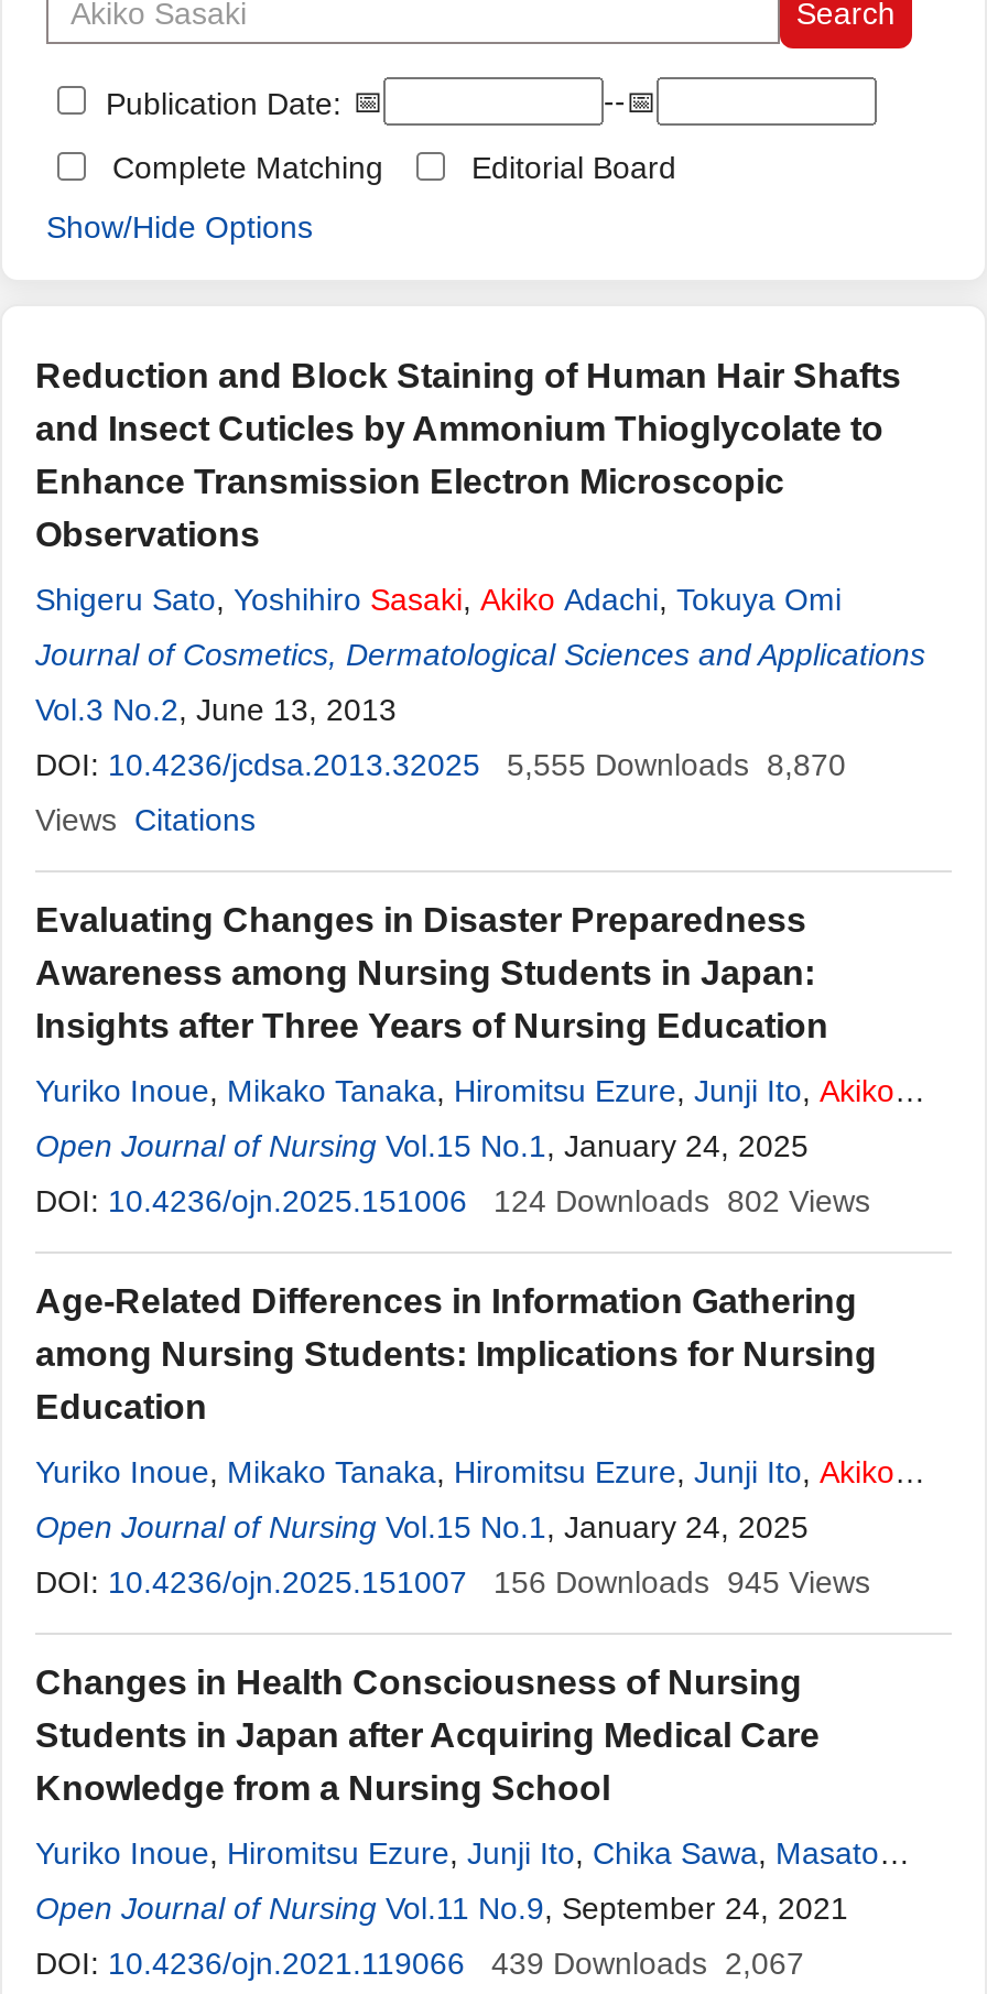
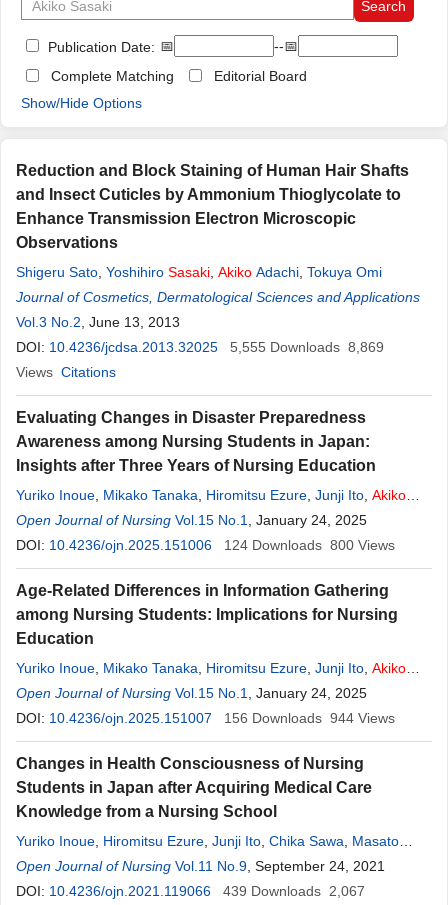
- DOI: 10.4236/jcdsa.2013.32025 5,555 Downloads 8,870
+ DOI: 10.4236/jcdsa.2013.32025 5,555 Downloads 8,869

- 124 Downloads 802 Views
+ 124 Downloads 800 Views

- 156 Downloads 945 Views
+ 156 Downloads 944 Views
